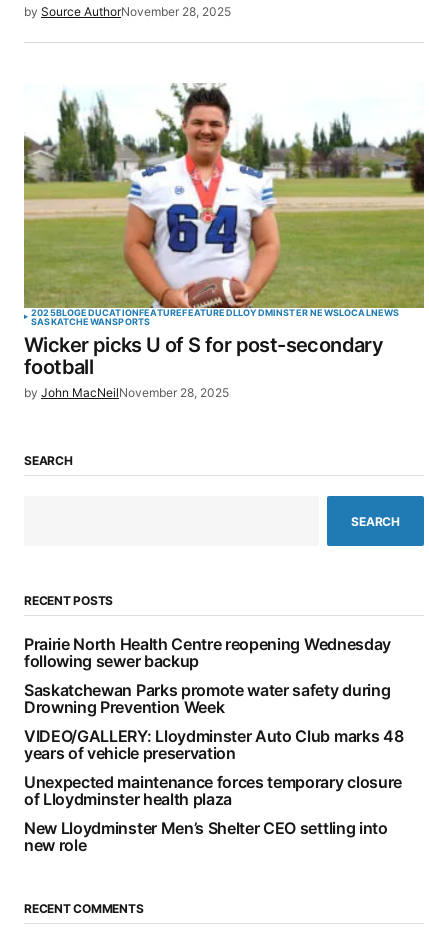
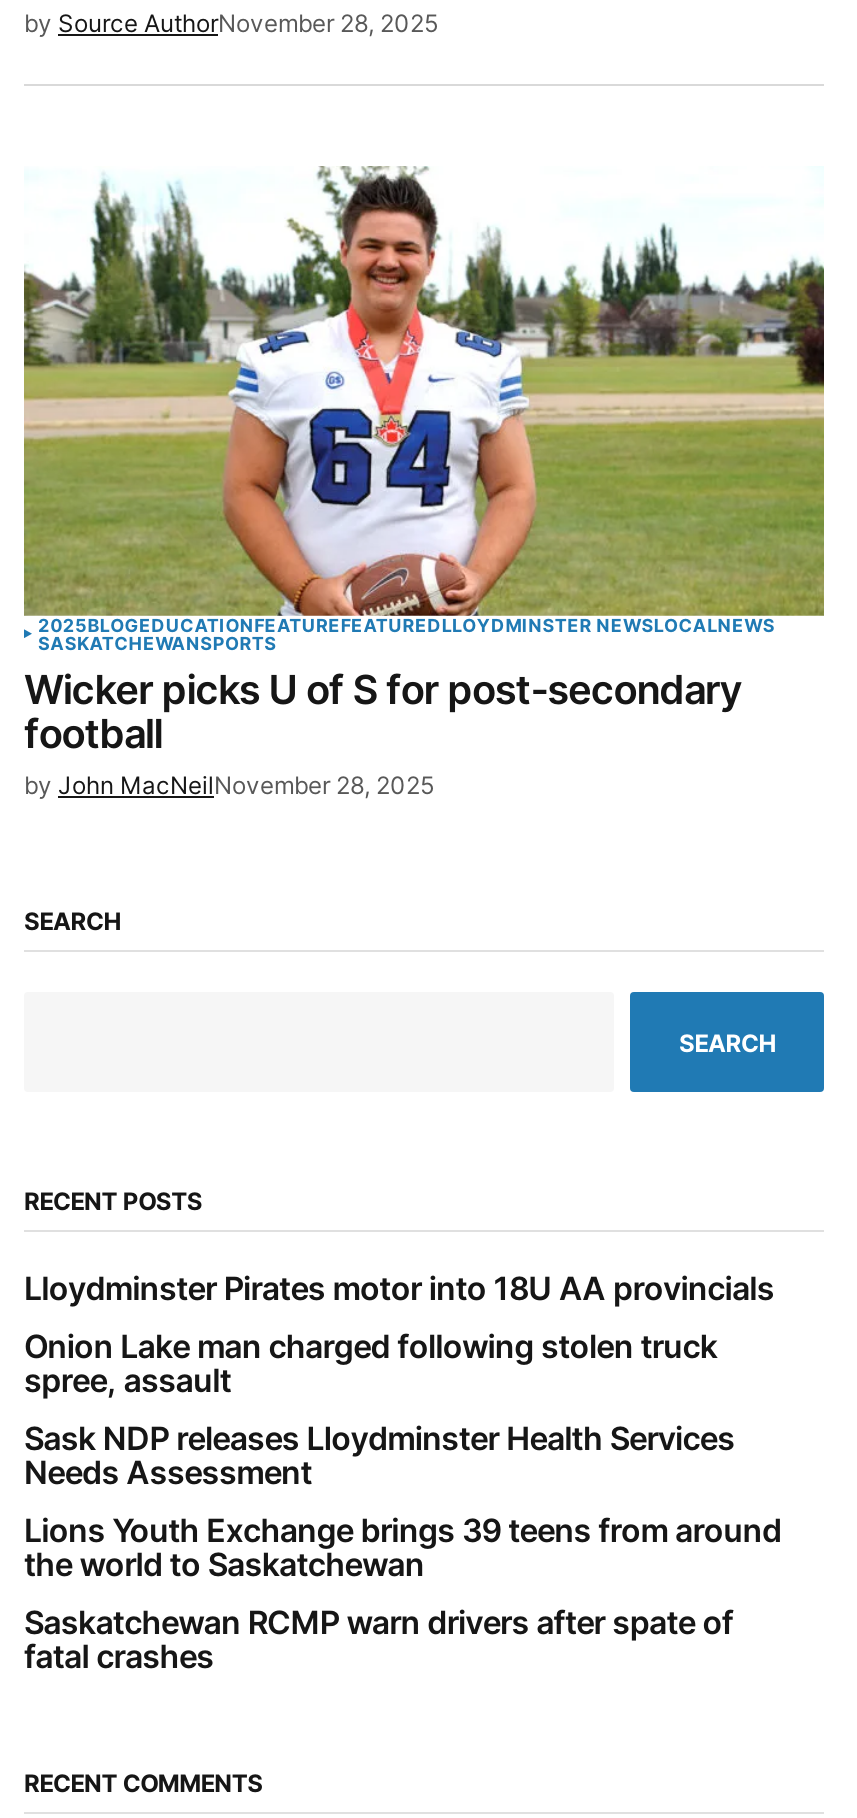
- Prairie North Health Centre reopening Wednesday
- following sewer backup
- Saskatchewan Parks promote water safety during
- Drowning Prevention Week
- VIDEO/GALLERY: Lloydminster Auto Club marks 48
- years of vehicle preservation
- Unexpected maintenance forces temporary closure
- of Lloydminster health plaza
- New Lloydminster Men’s Shelter CEO settling into
- new role
+ Lloydminster Pirates motor into 18U AA provincials
+ Onion Lake man charged following stolen truck
+ spree, assault
+ Sask NDP releases Lloydminster Health Services
+ Needs Assessment
+ Lions Youth Exchange brings 39 teens from around
+ the world to Saskatchewan
+ Saskatchewan RCMP warn drivers after spate of
+ fatal crashes
